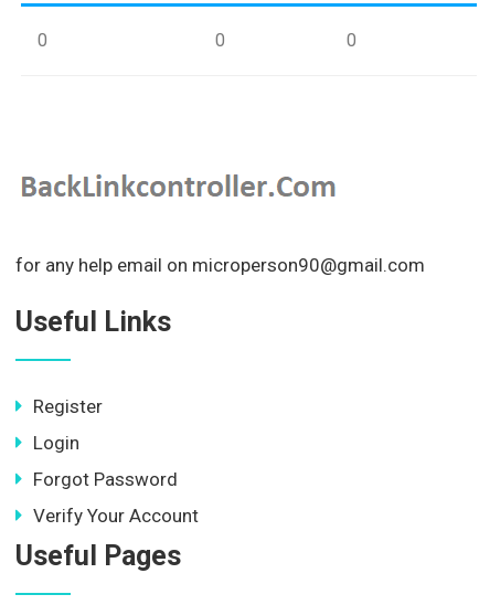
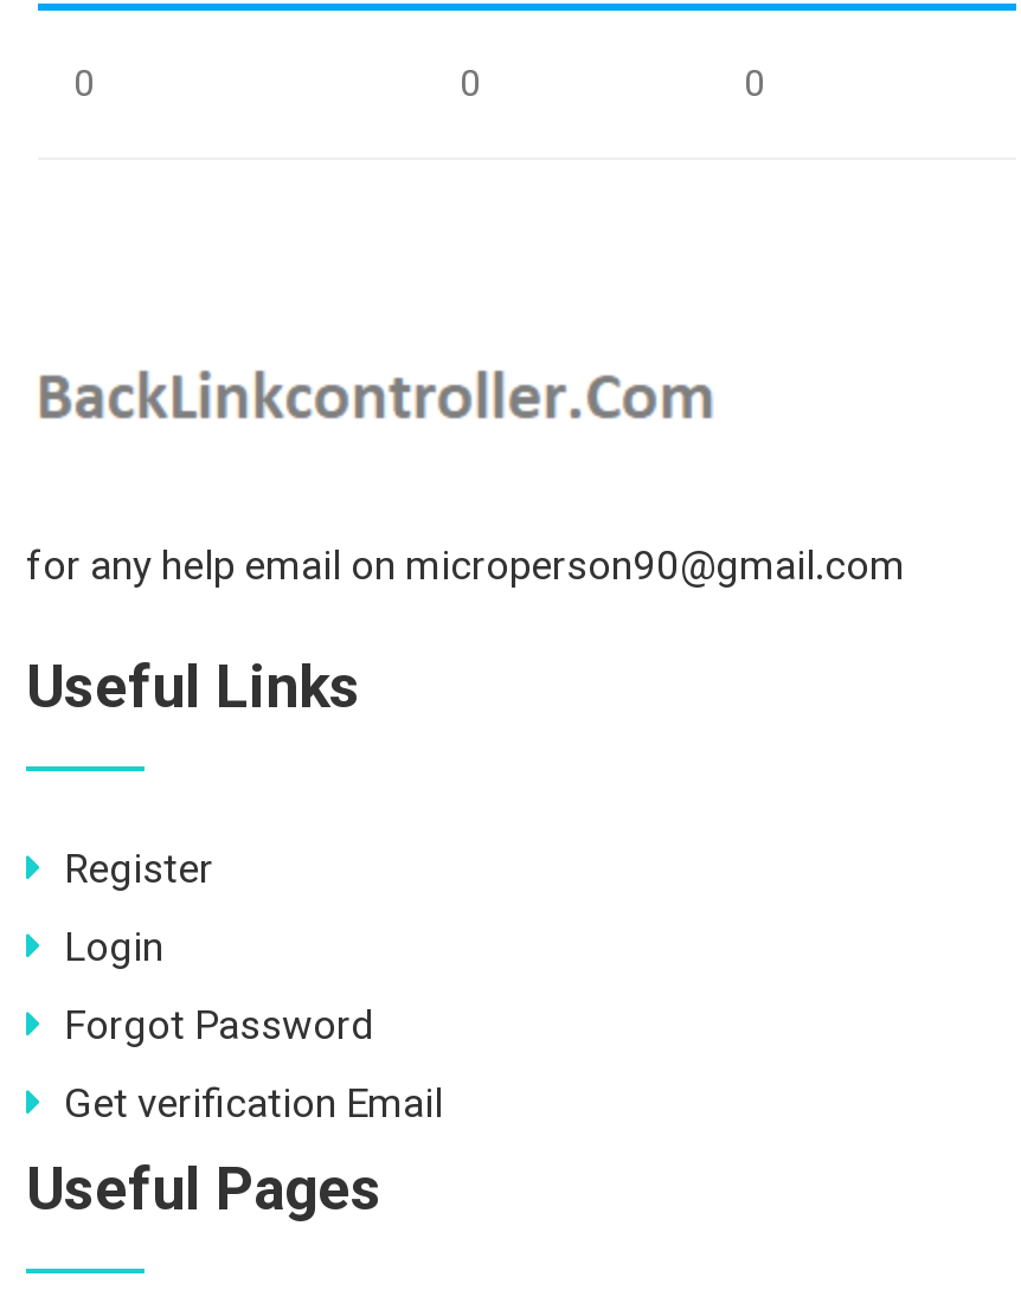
- Verify Your Account
+ Get verification Email
